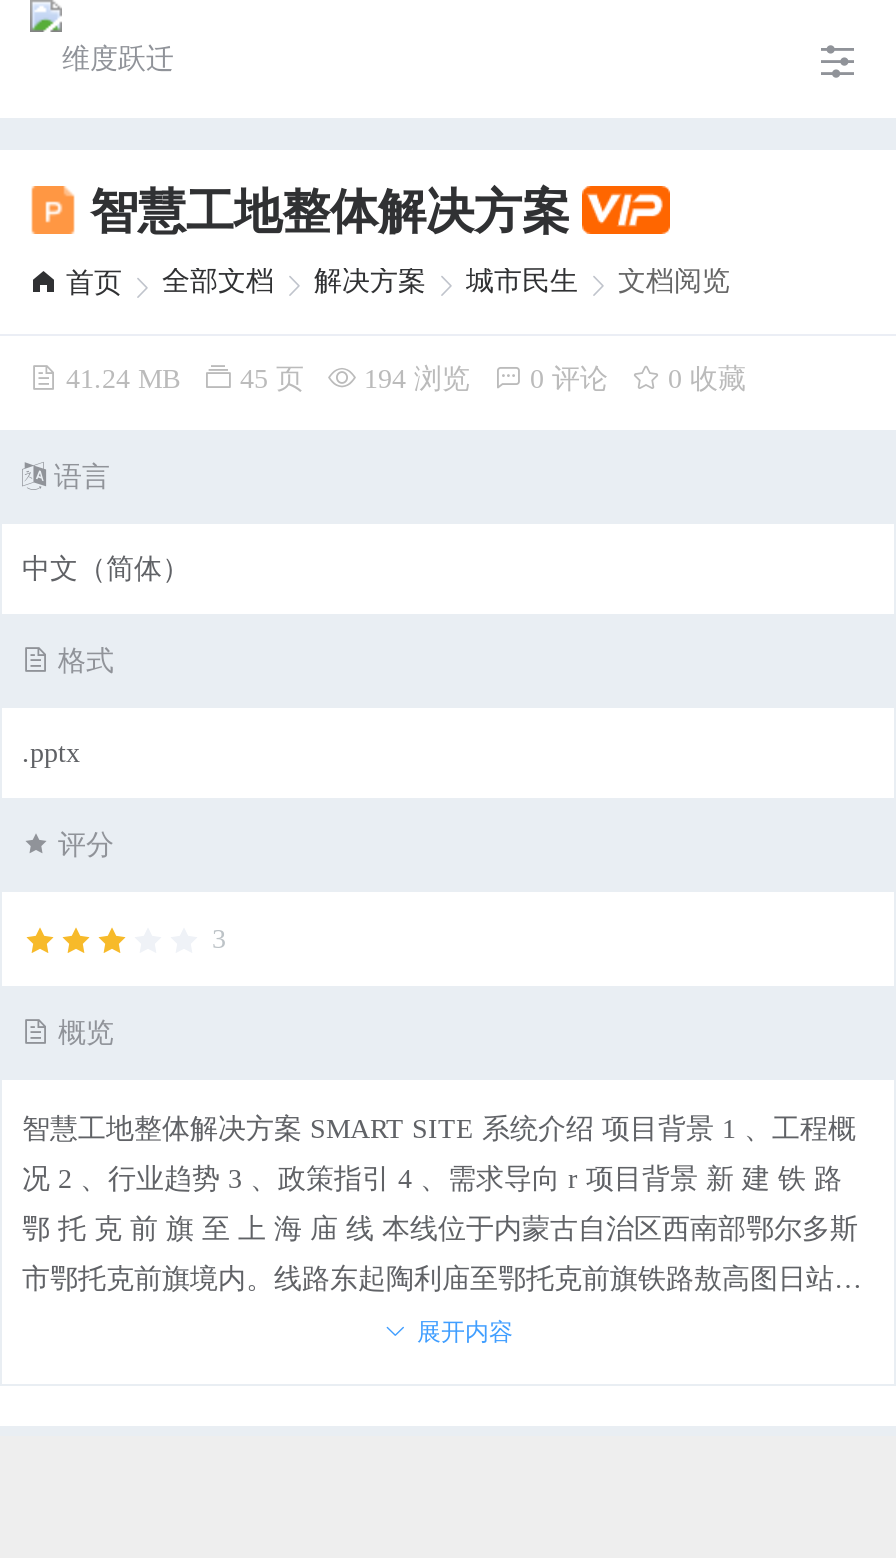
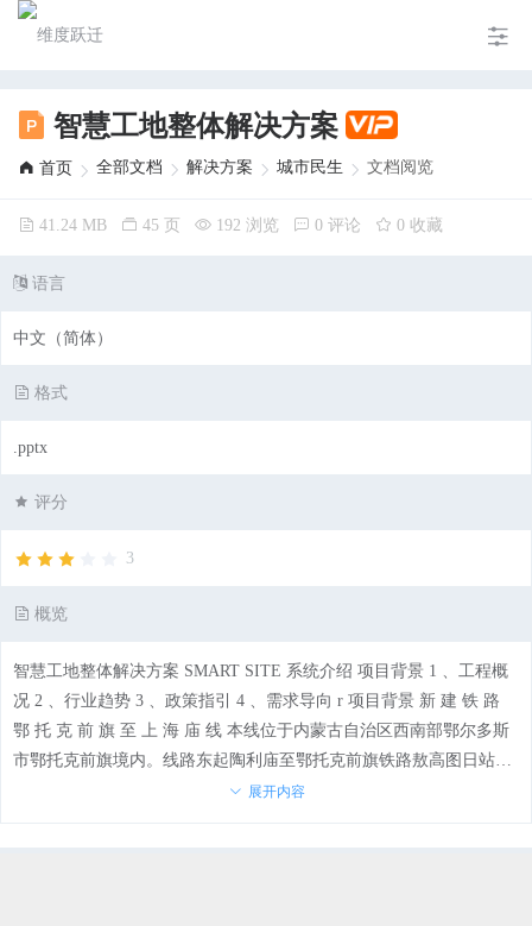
- 194 浏览
+ 192 浏览
